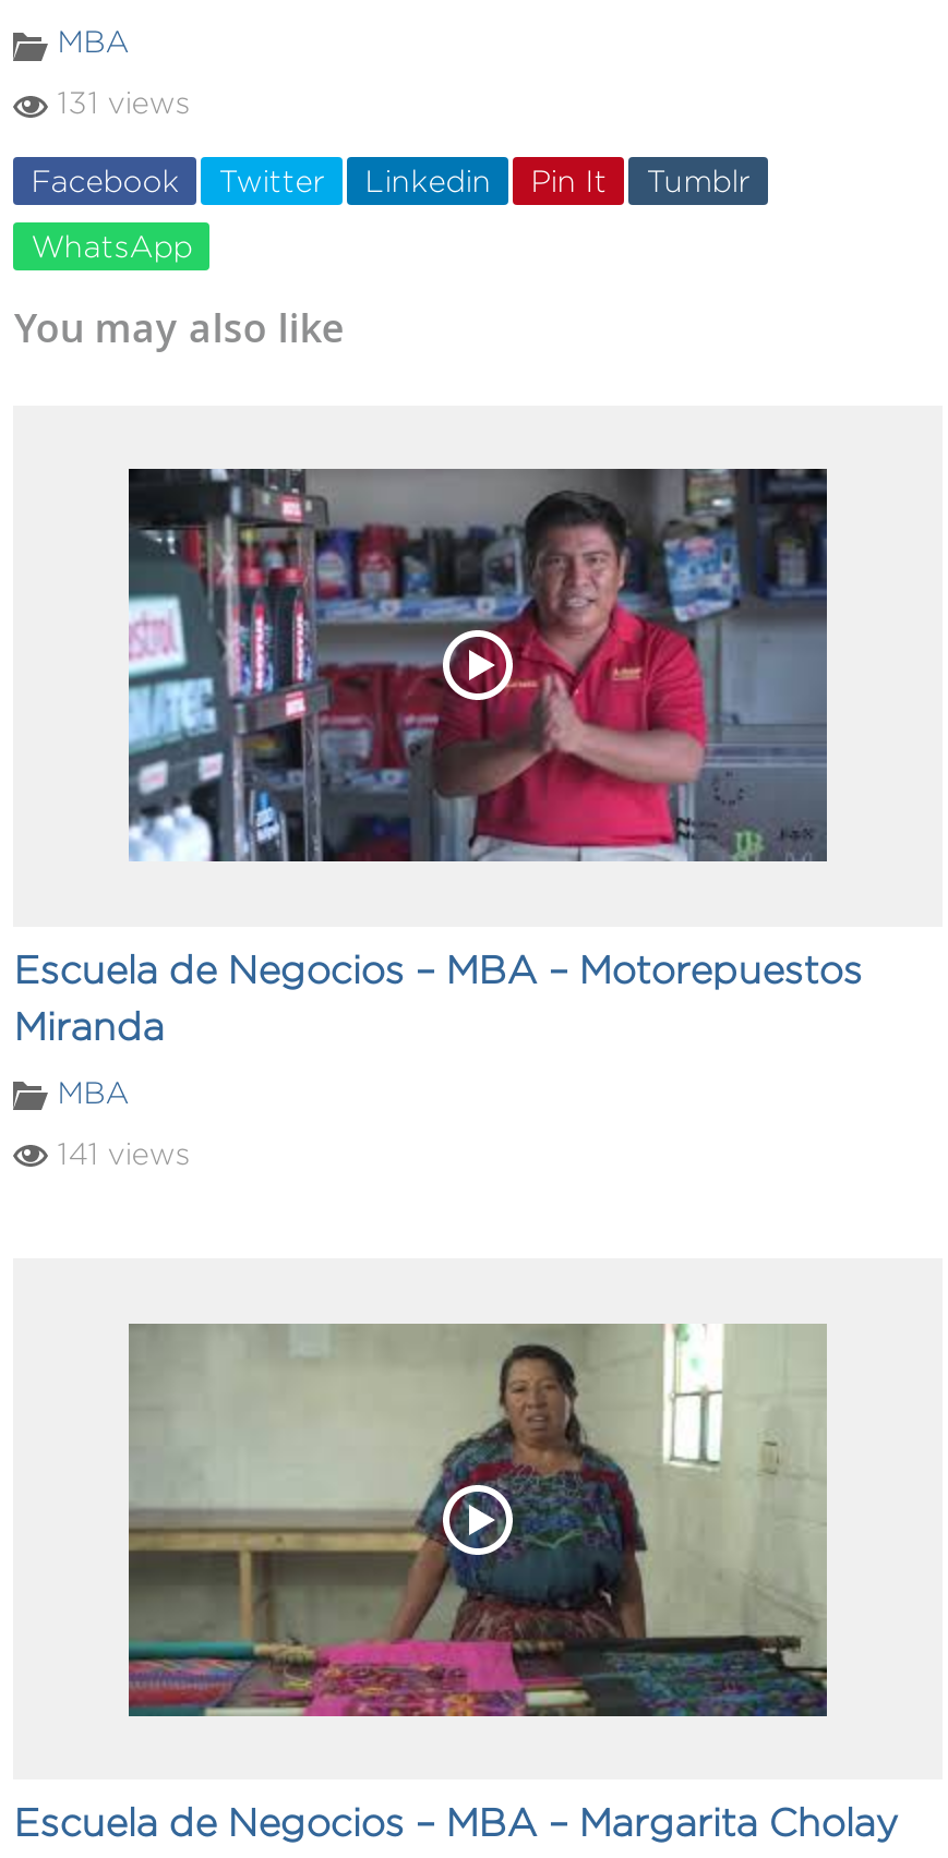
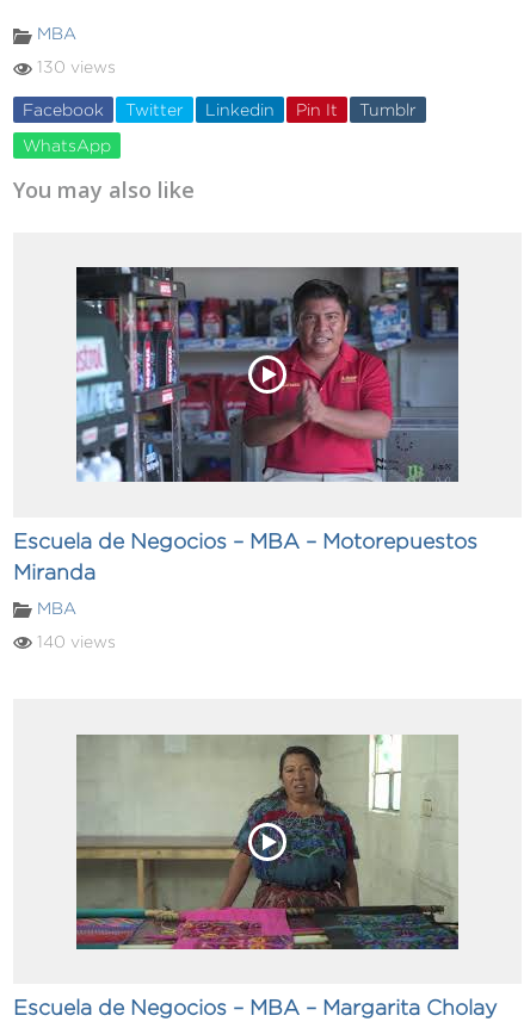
- 131 views
+ 130 views

- 141 views
+ 140 views
